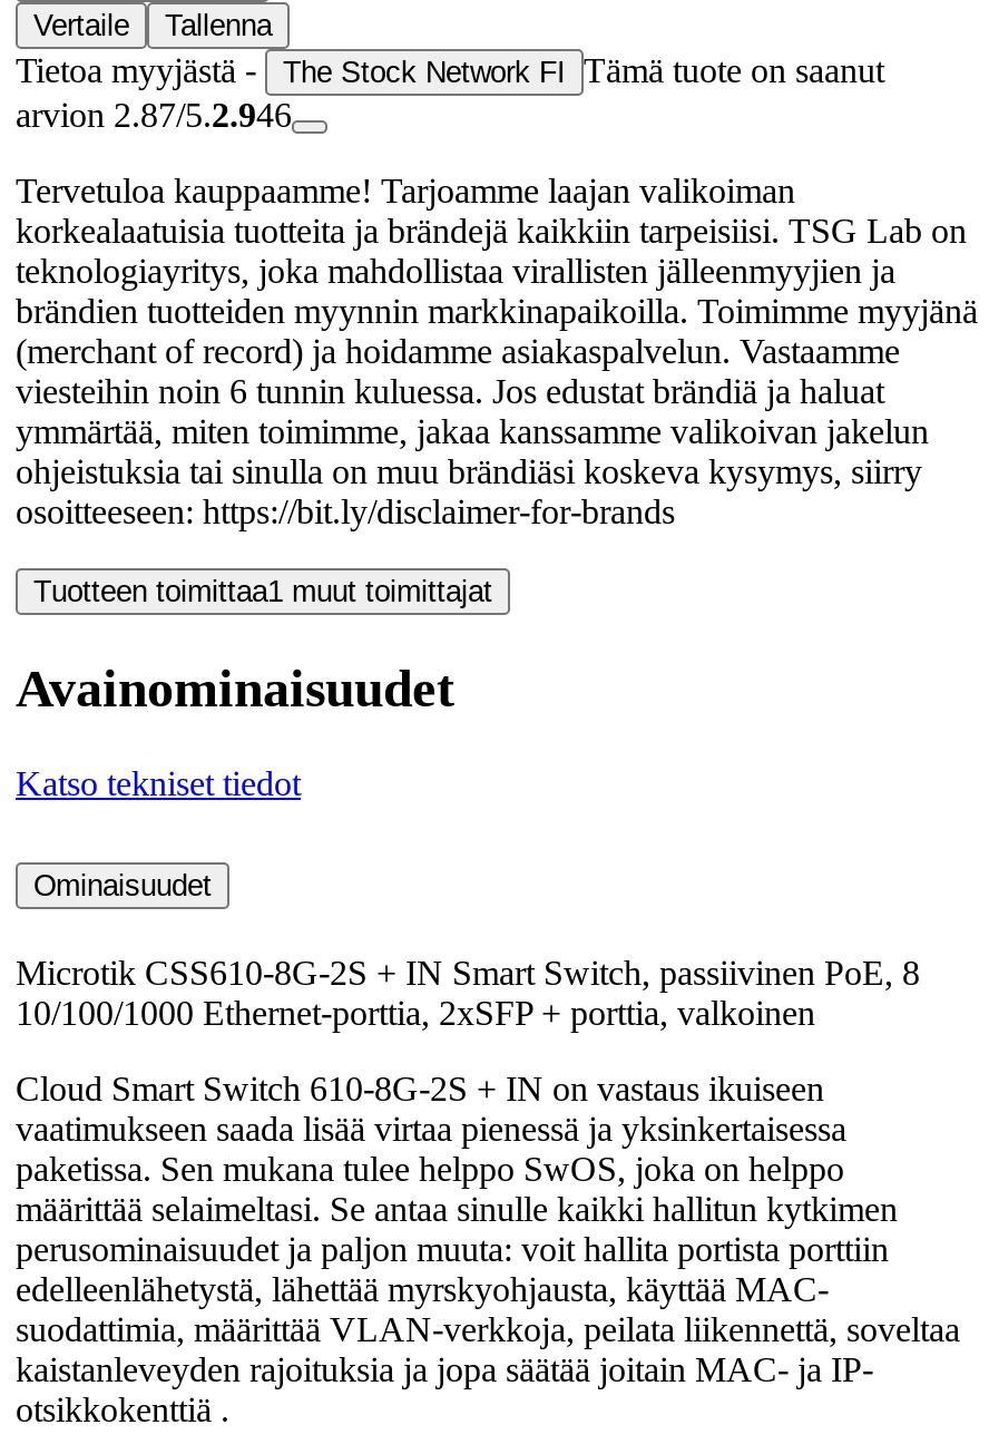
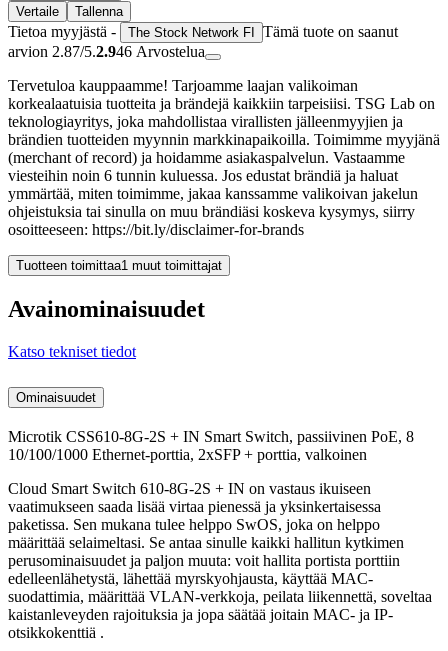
- arvion 2.87/5.2.946
+ arvion 2.87/5.2.946 Arvostelua
